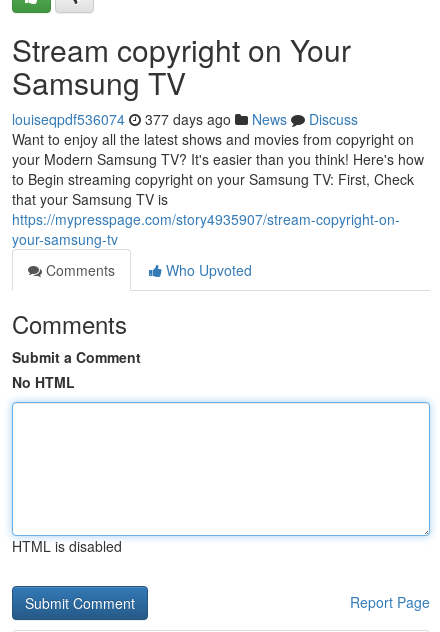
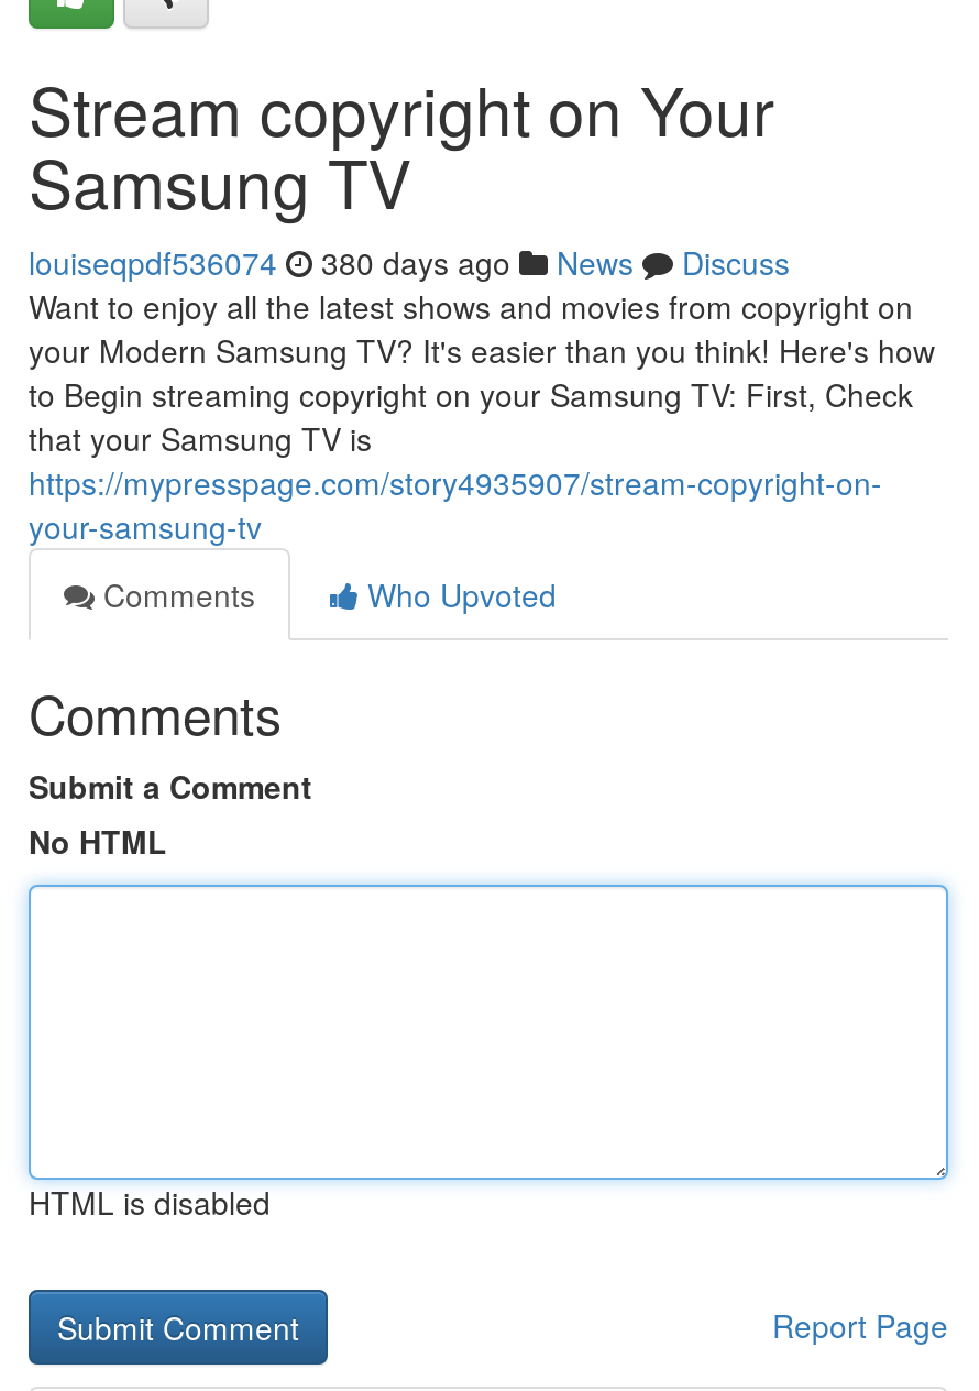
- louiseqpdf536074 377 days ago News Discuss
+ louiseqpdf536074 380 days ago News Discuss
